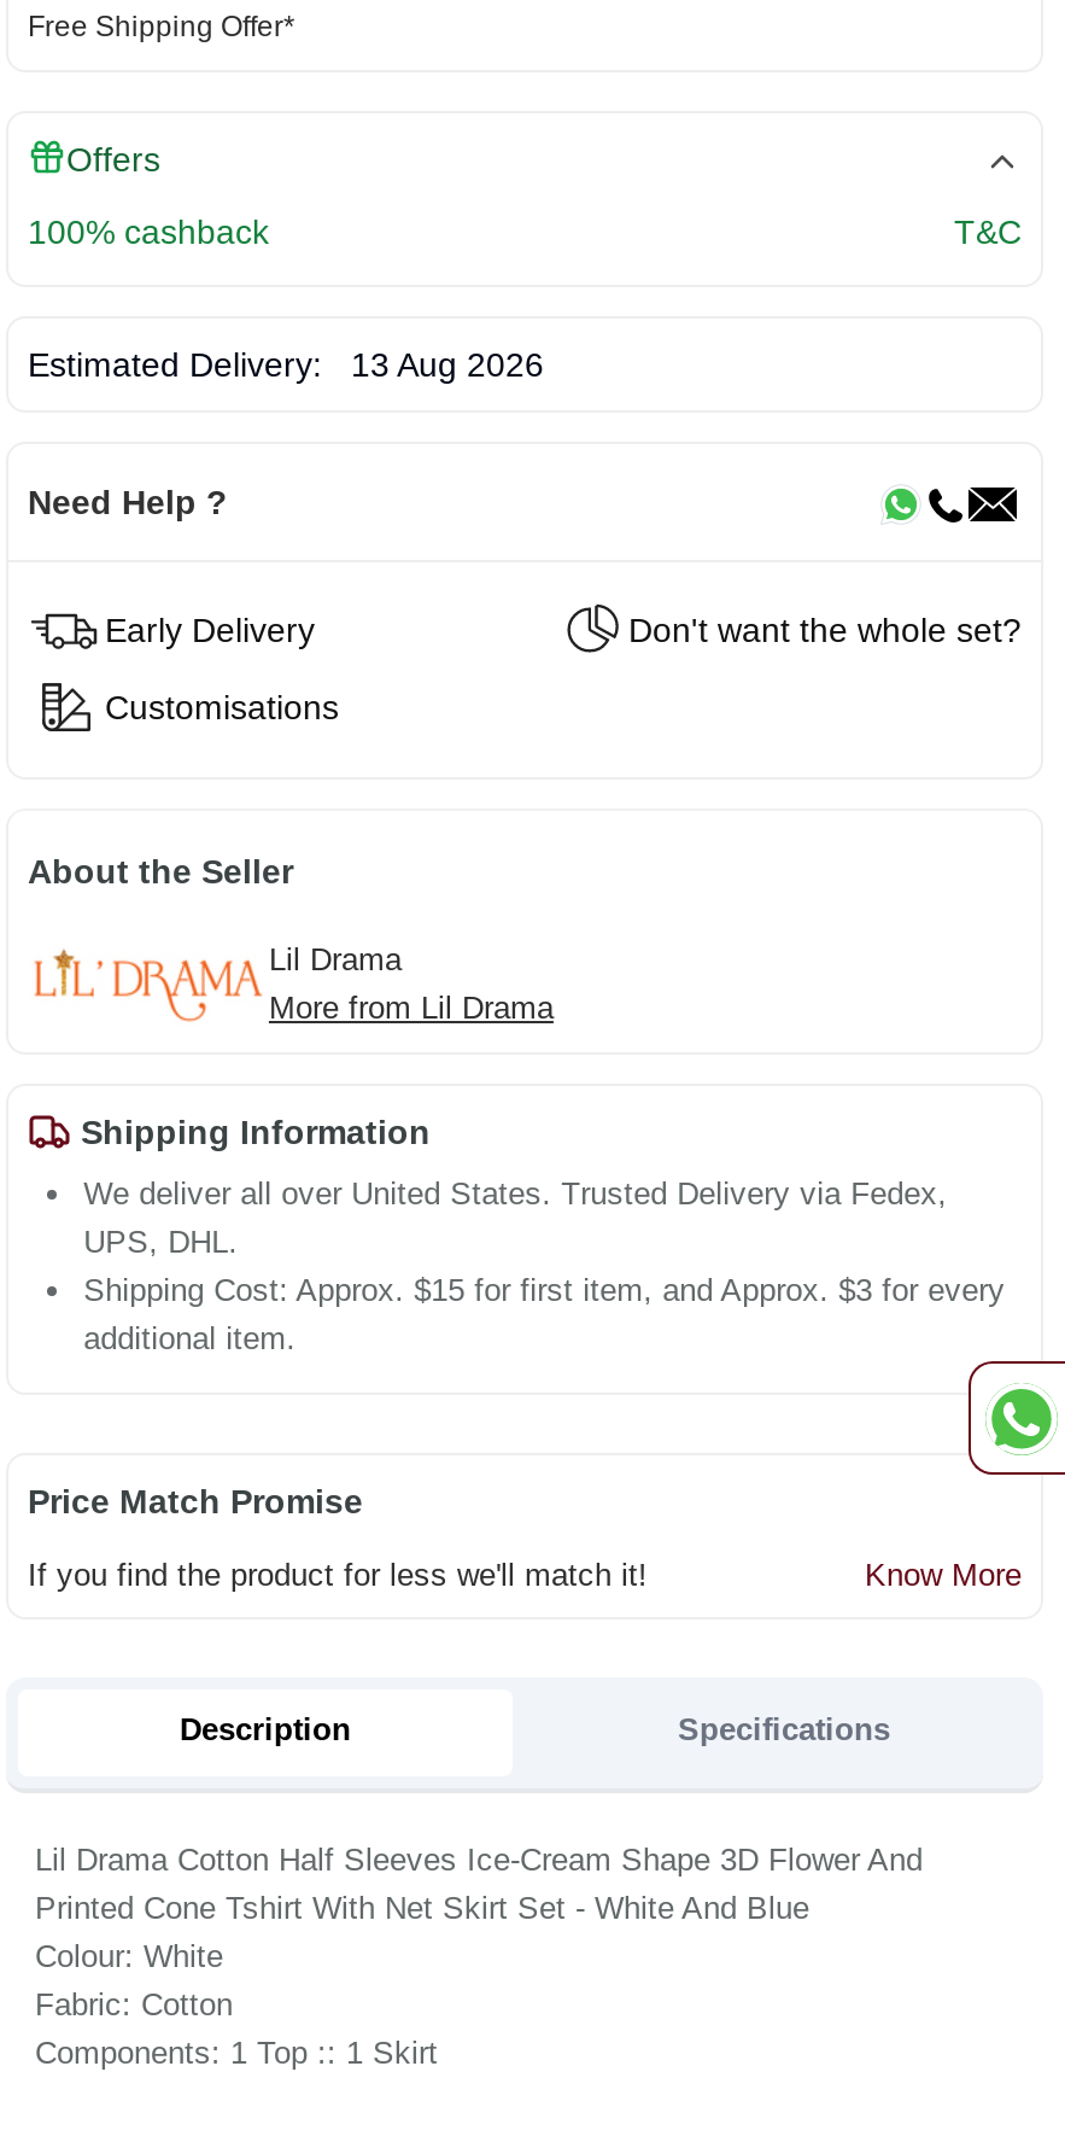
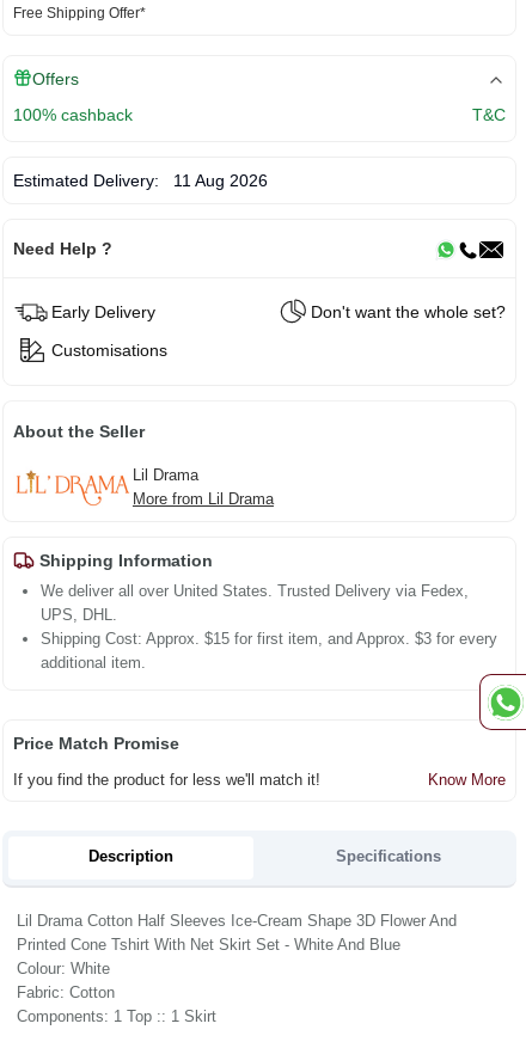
- Estimated Delivery: 13 Aug 2026
+ Estimated Delivery: 11 Aug 2026
